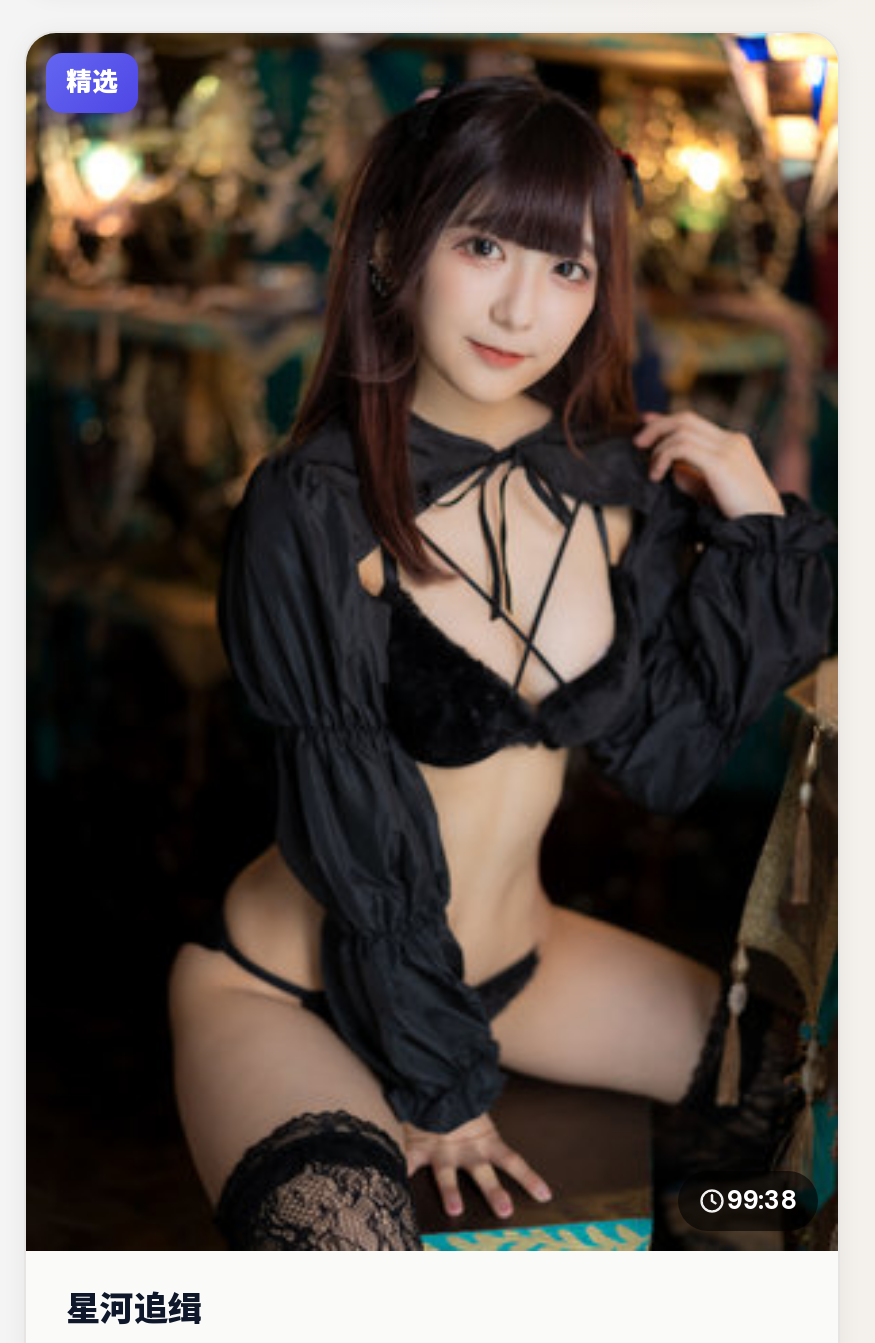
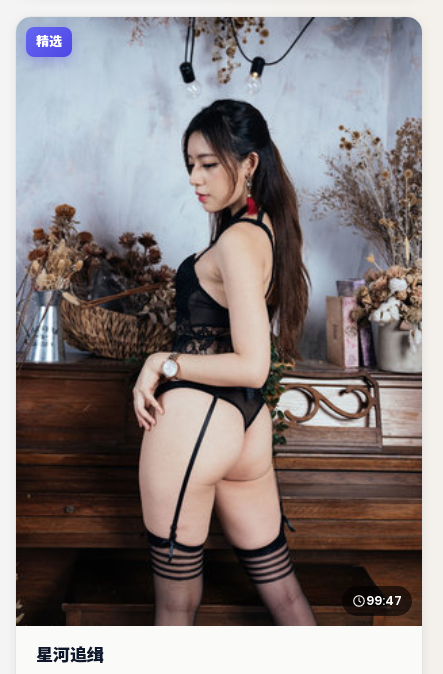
- [image]
- 99:38
+ [image]
+ 99:47
